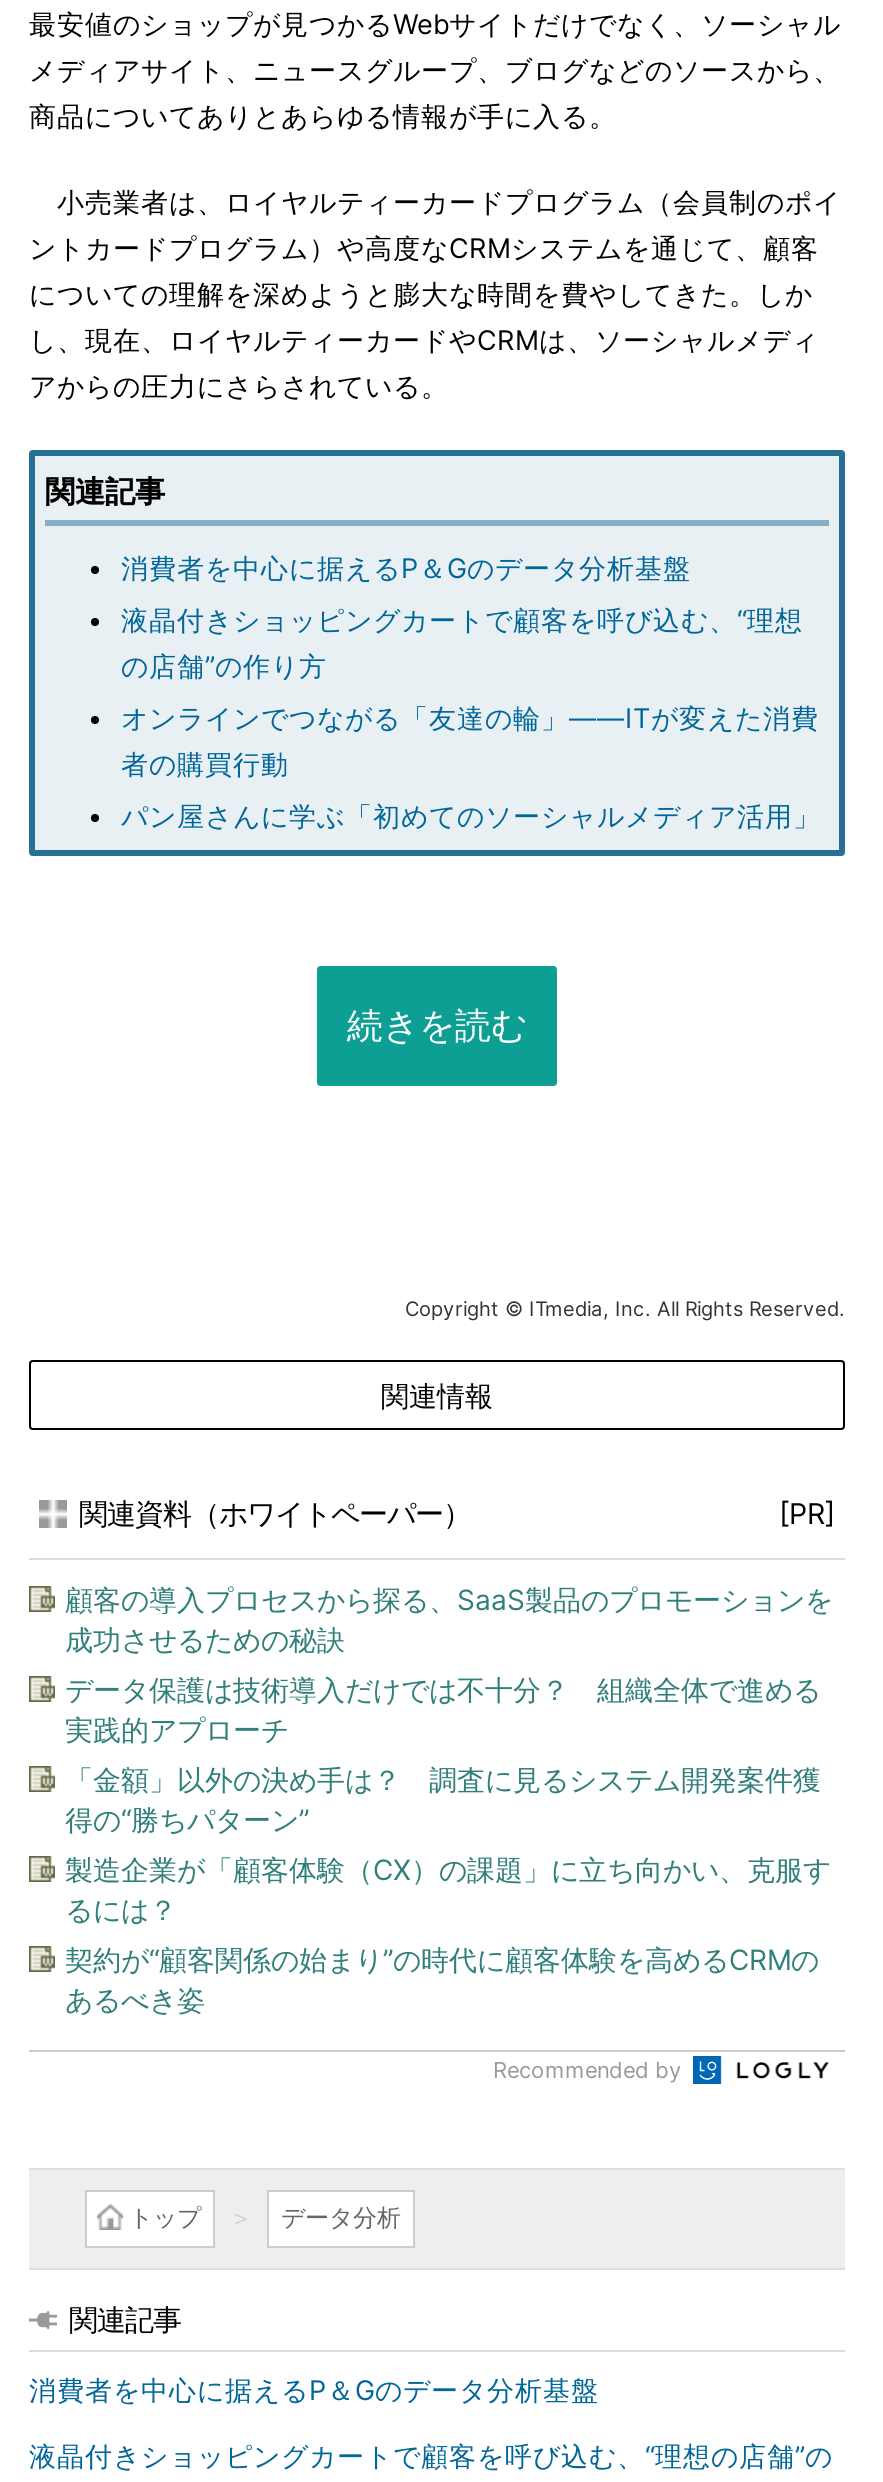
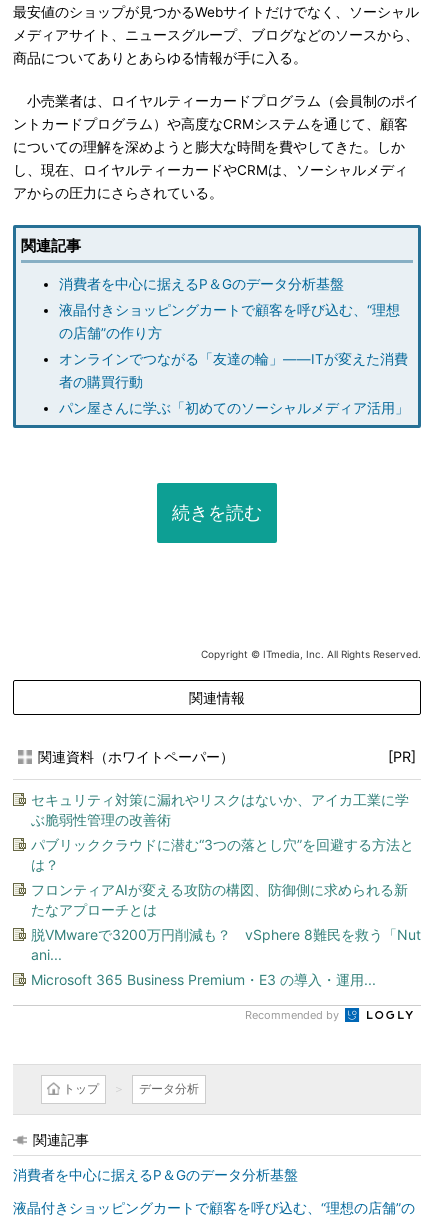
- 顧客の導入プロセスから探る、SaaS製品のプロモーションを
- 成功させるための秘訣
+ セキュリティ対策に漏れやリスクはないか、アイカ工業に学
+ ぶ脆弱性管理の改善術

- データ保護は技術導入だけでは不十分？ 組織全体で進める
- 実践的アプローチ
+ パブリッククラウドに潜む“3つの落とし穴”を回避する方法と
+ は？

- 「金額」以外の決め手は？ 調査に見るシステム開発案件獲
- 得の“勝ちパターン”
+ フロンティアAIが変える攻防の構図、防御側に求められる新
+ たなアプローチとは

- 製造企業が「顧客体験（CX）の課題」に立ち向かい、克服す
- るには？
+ 脱VMwareで3200万円削減も？ vSphere 8難民を救う「Nut
+ ani...

- 契約が“顧客関係の始まり”の時代に顧客体験を高めるCRMの
- あるべき姿
+ Microsoft 365 Business Premium・E3 の導入・運用...
